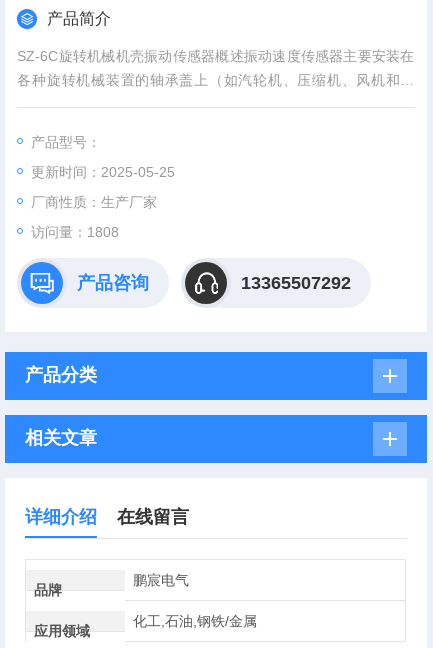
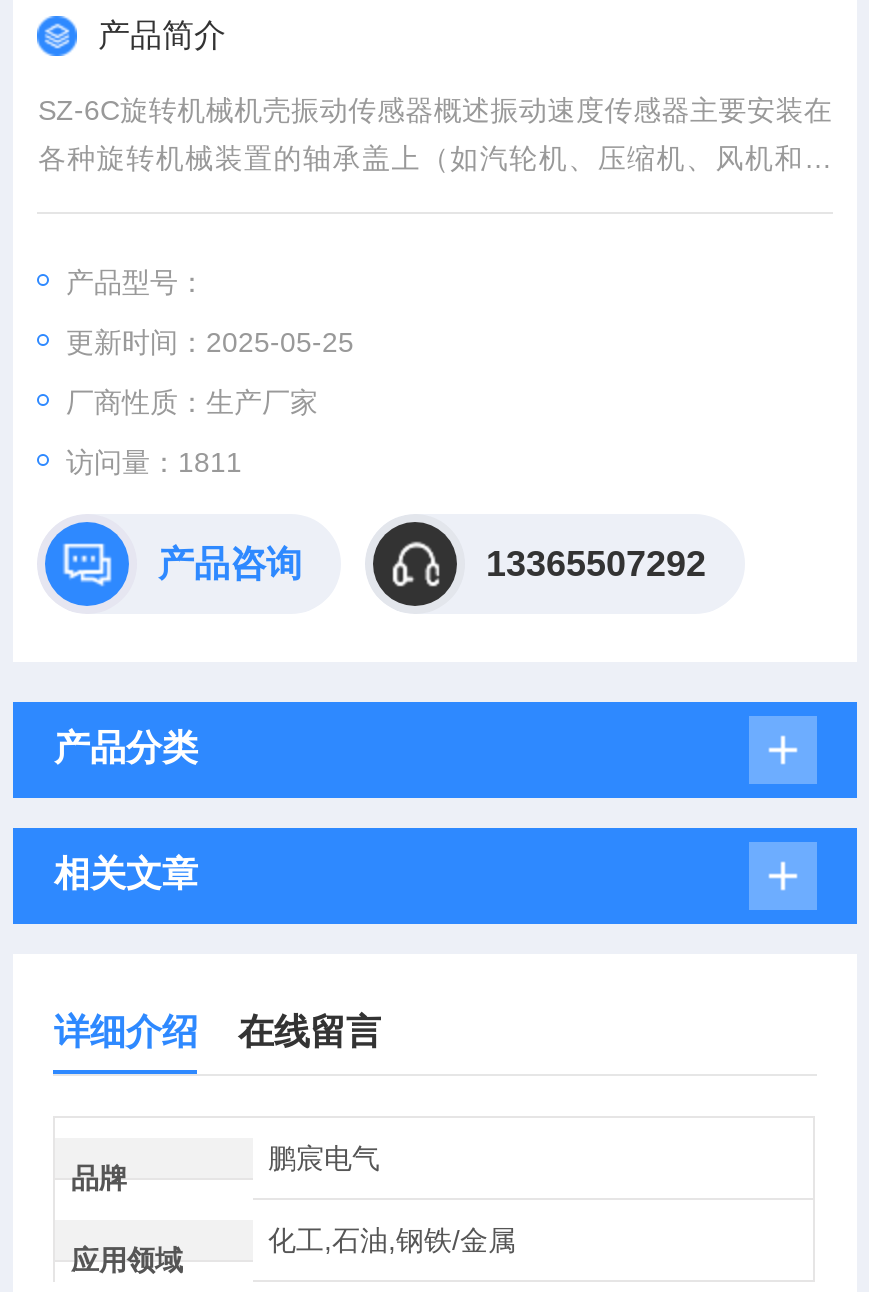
- 访问量：1808
+ 访问量：1811
